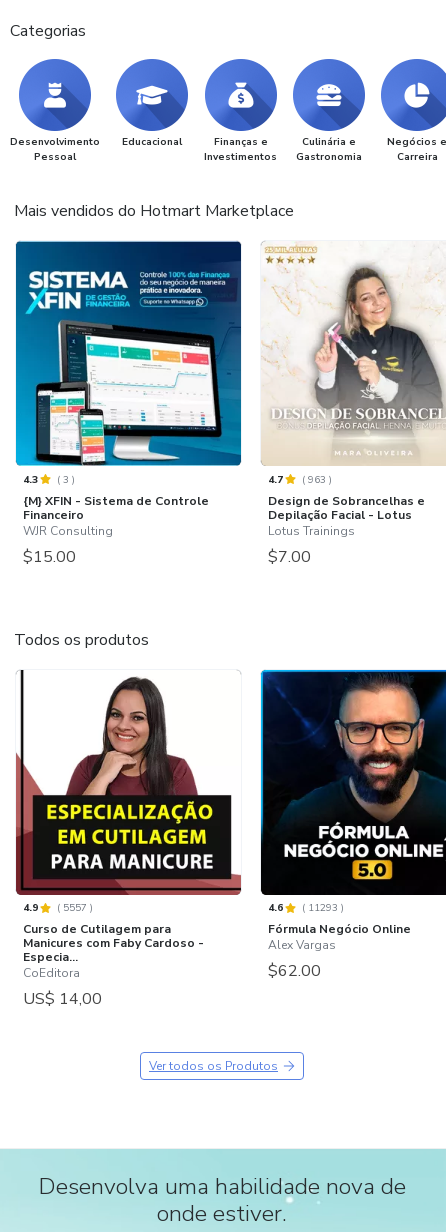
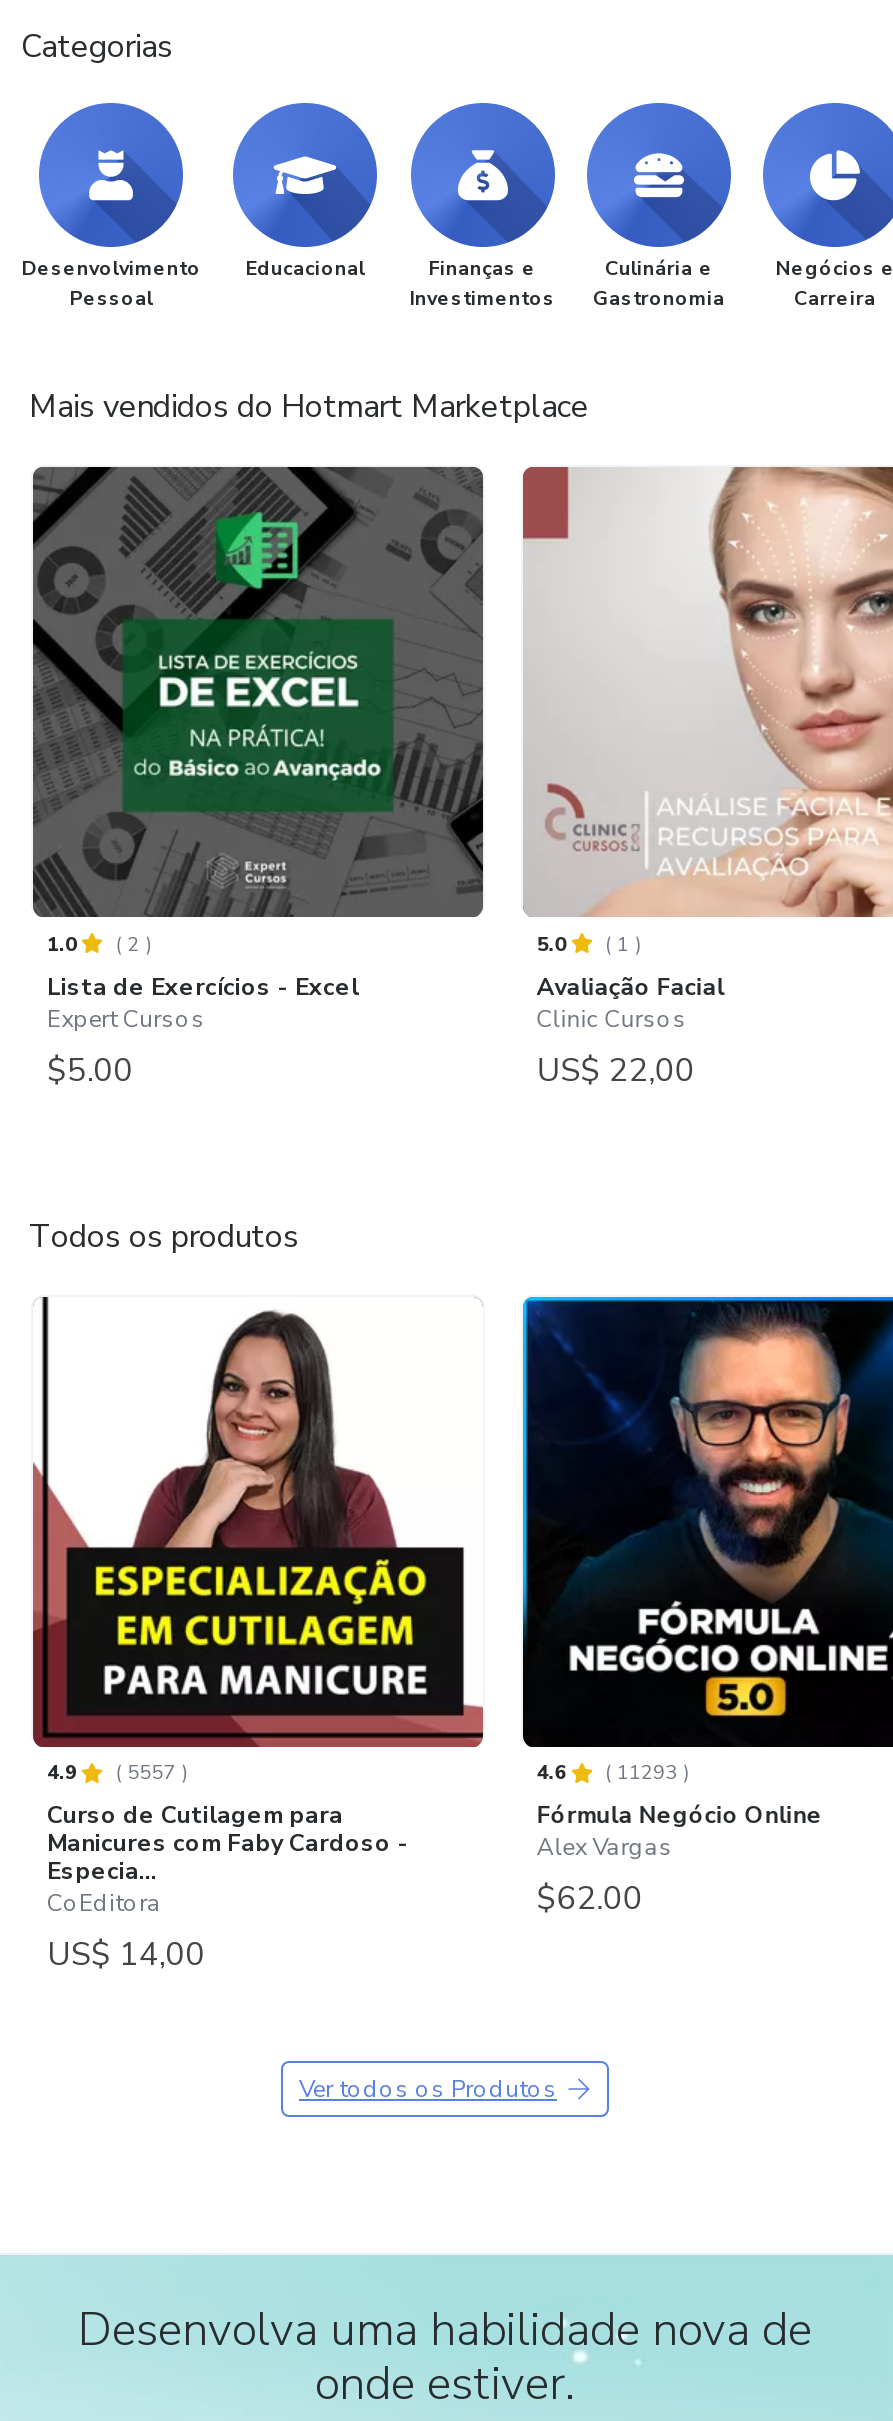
- [image]
- 4.3
- (3)
- {M} XFIN - Sistema de Controle
- Financeiro
- WJR Consulting
- $15.00
+ [image]
+ 1.0
+ (2)
+ Lista de Exercícios - Excel
+ Expert Cursos
+ $5.00

- [image]
- 4.7
- (963)
- Design de Sobrancelhas e
- Depilação Facial - Lotus
- Lotus Trainings
- $7.00
+ [image]
+ 5.0
+ (1)
+ Avaliação Facial
+ Clinic Cursos
+ US$ 22,00
